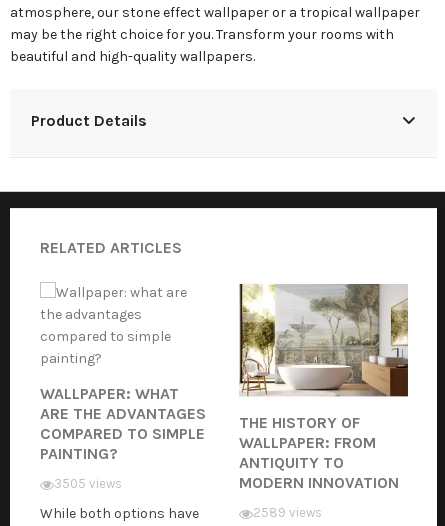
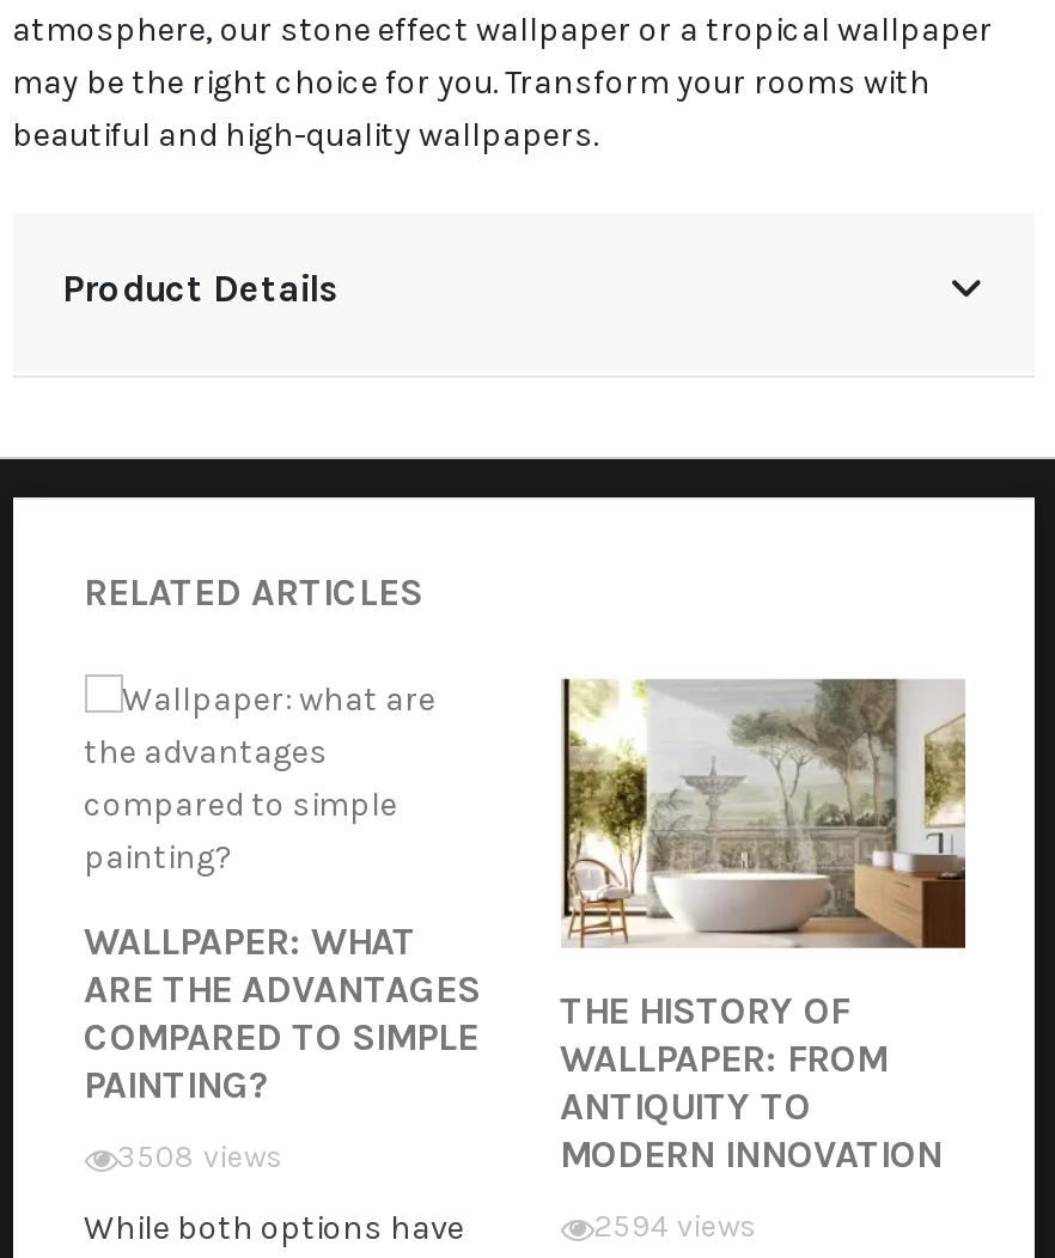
- 3505 views
+ 3508 views

- 2589 views
+ 2594 views
